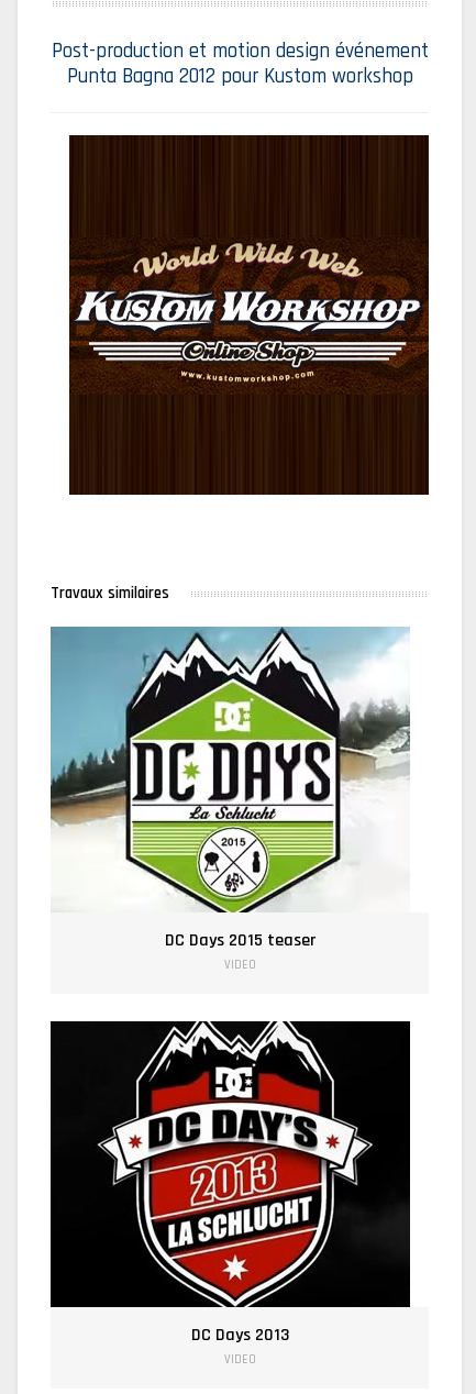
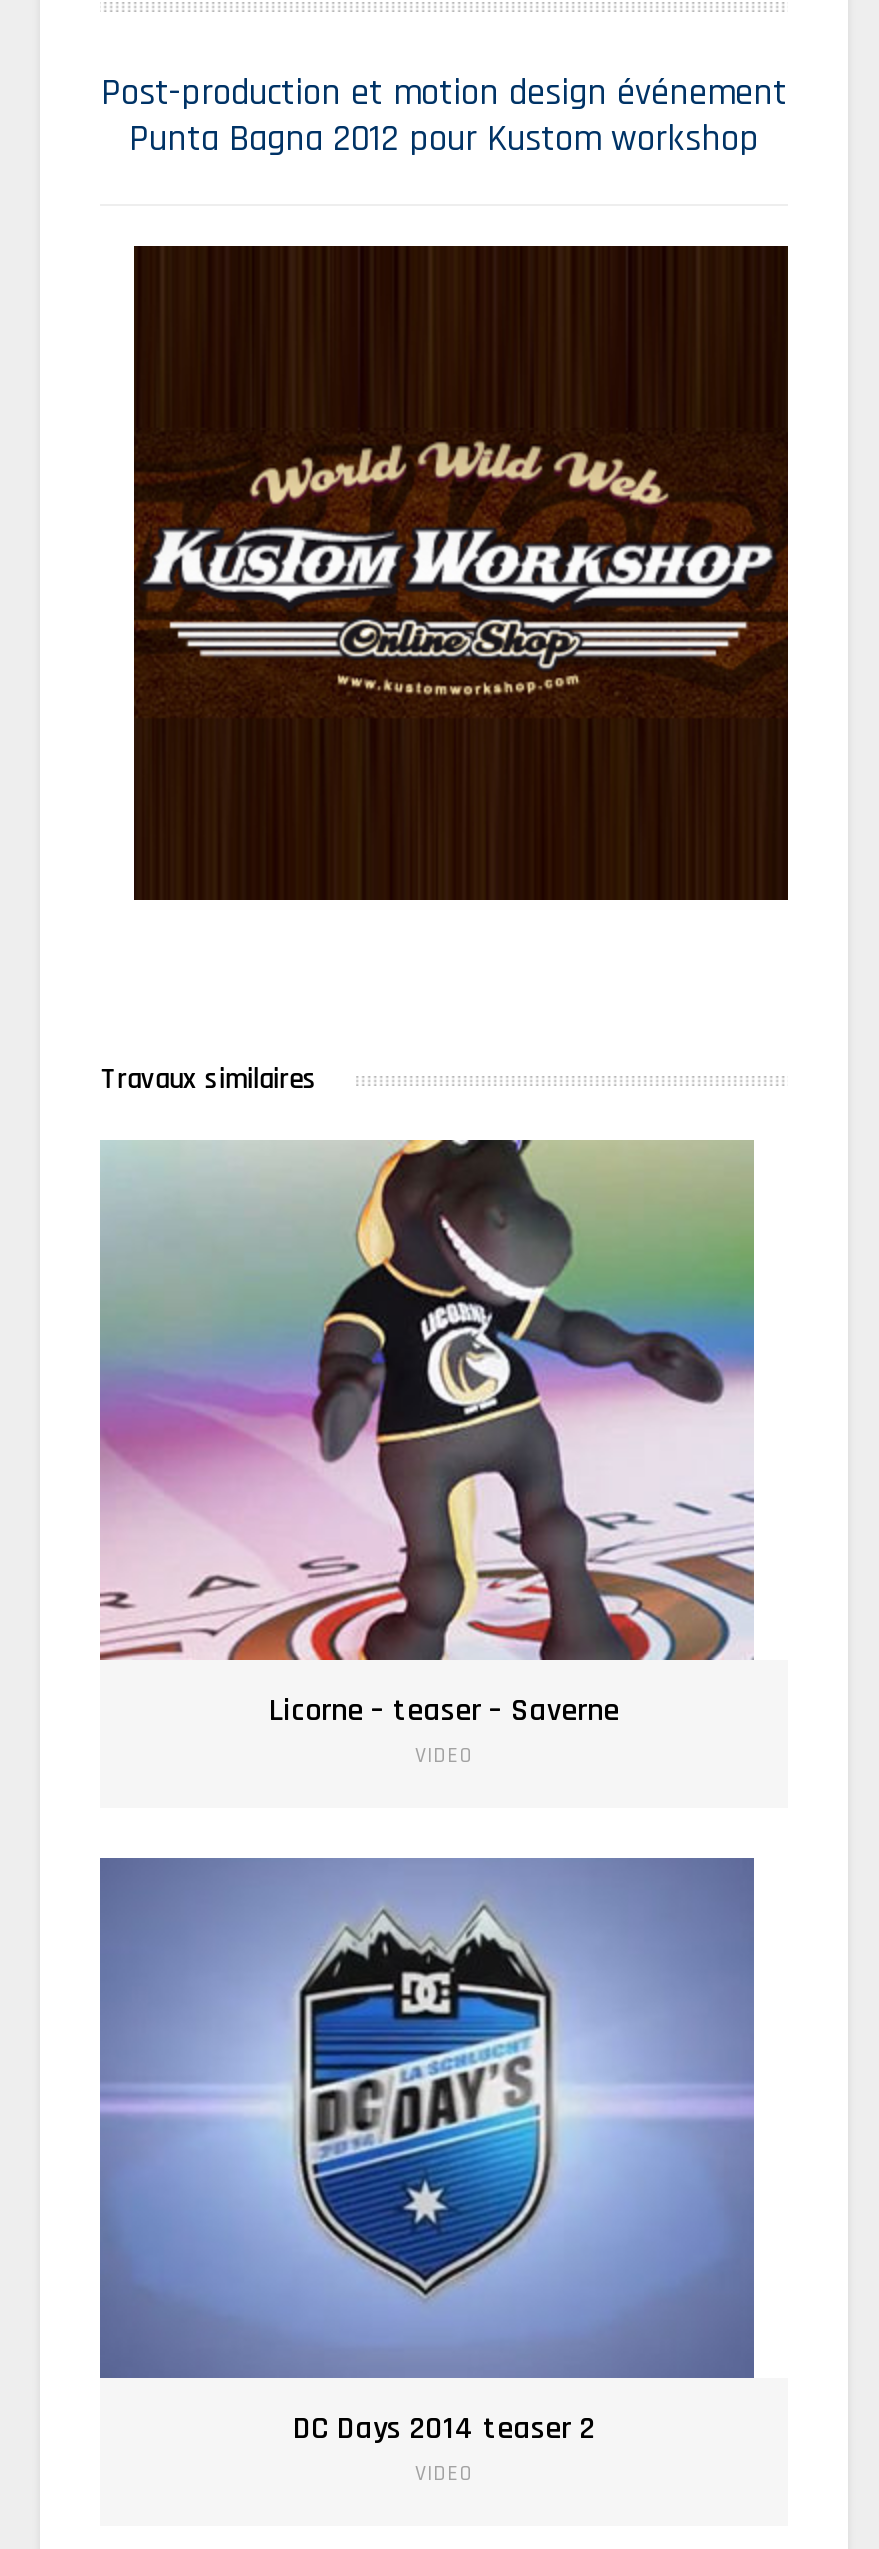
- [image]
- DC Days 2015 teaser
+ [image]
+ Licorne – teaser – Saverne

- [image]
- DC Days 2013
+ [image]
+ DC Days 2014 teaser 2
